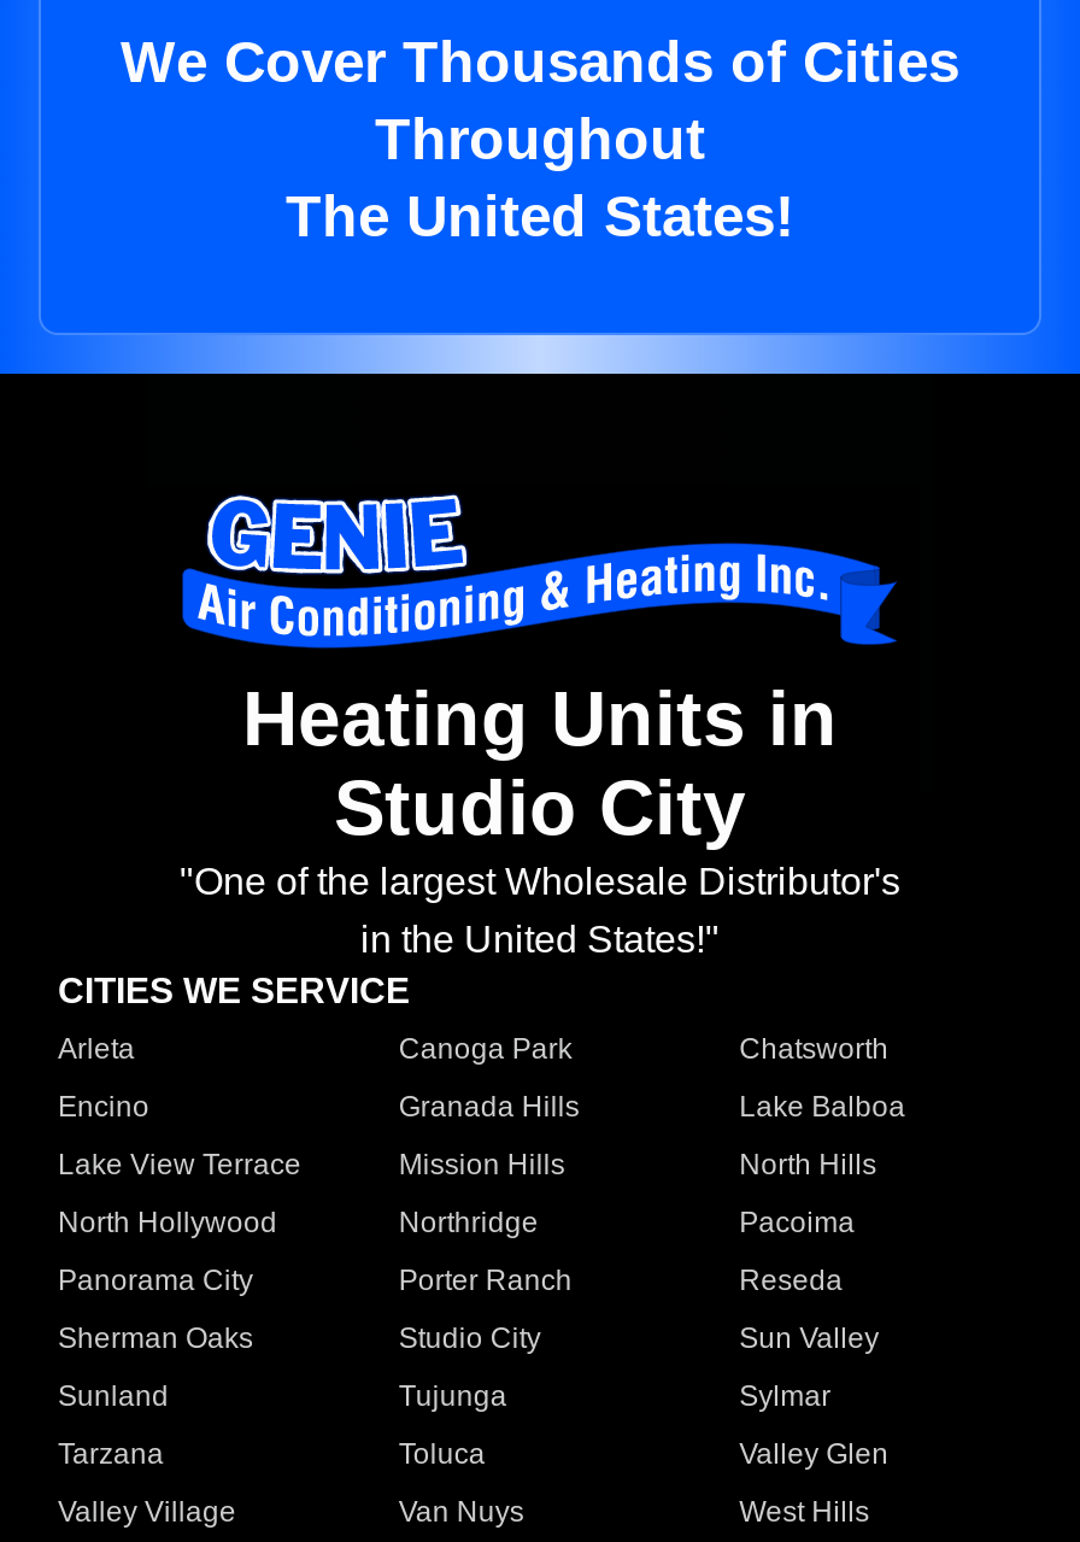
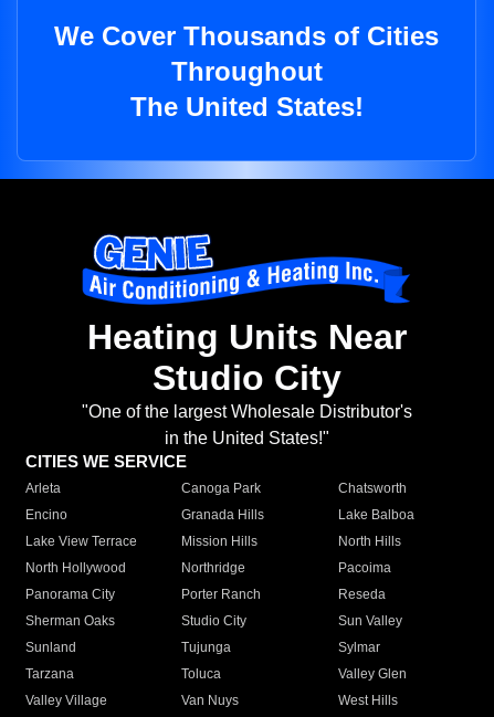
- Heating Units in
+ Heating Units Near
